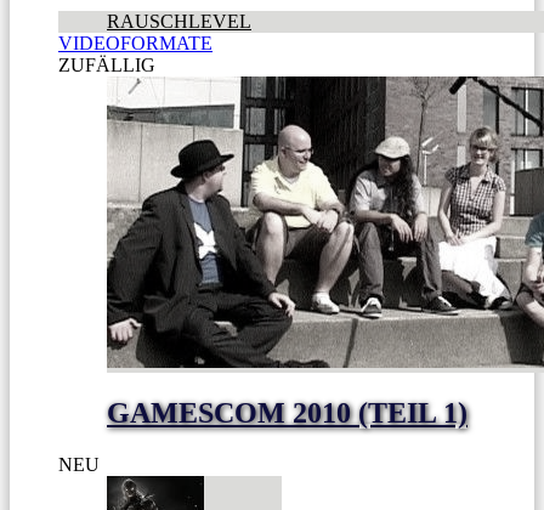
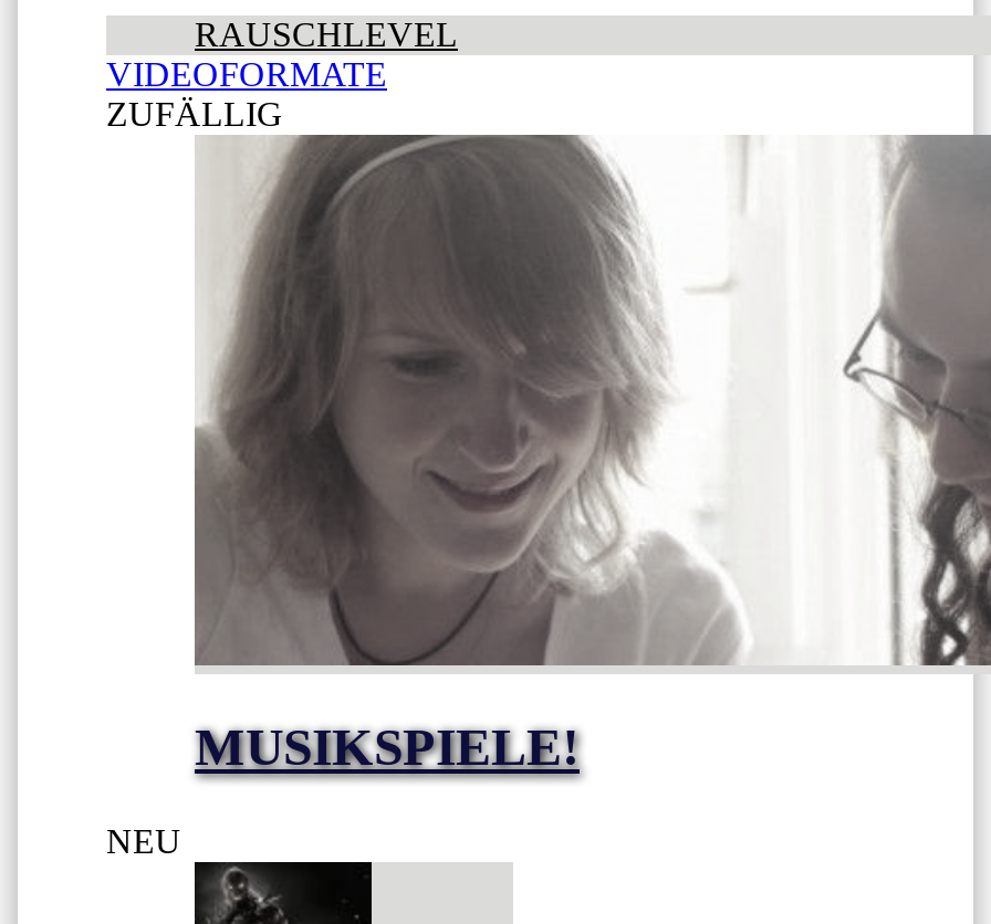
- [image]
- GAMESCOM 2010 (TEIL 1)
+ [image]
+ MUSIKSPIELE!
